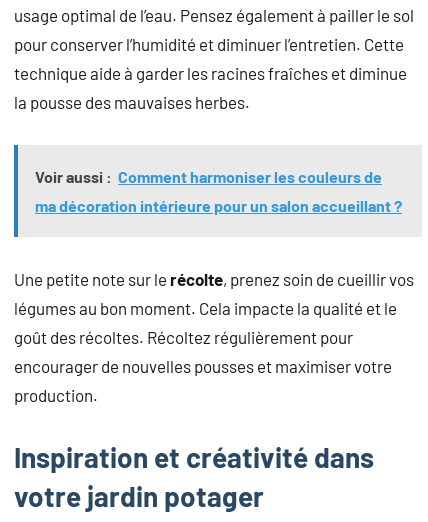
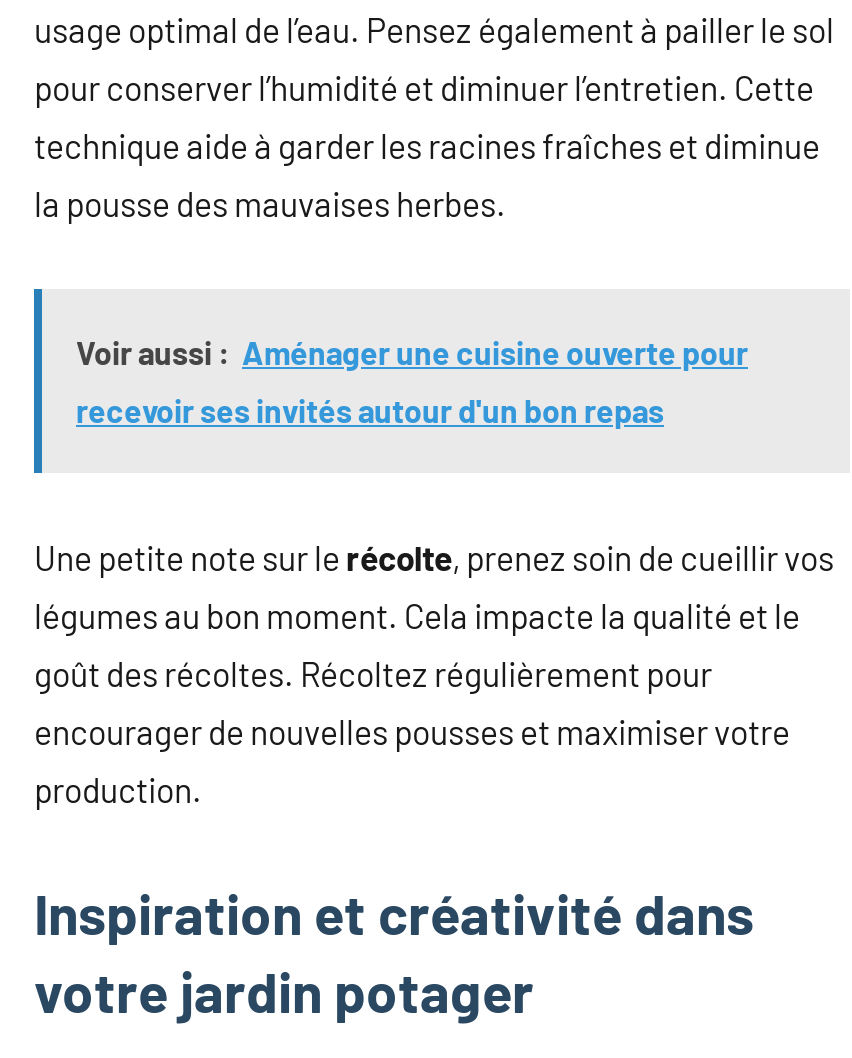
- Voir aussi : Comment harmoniser les couleurs de
+ Voir aussi : Aménager une cuisine ouverte pour

- ma décoration intérieure pour un salon accueillant ?
+ recevoir ses invités autour d'un bon repas
